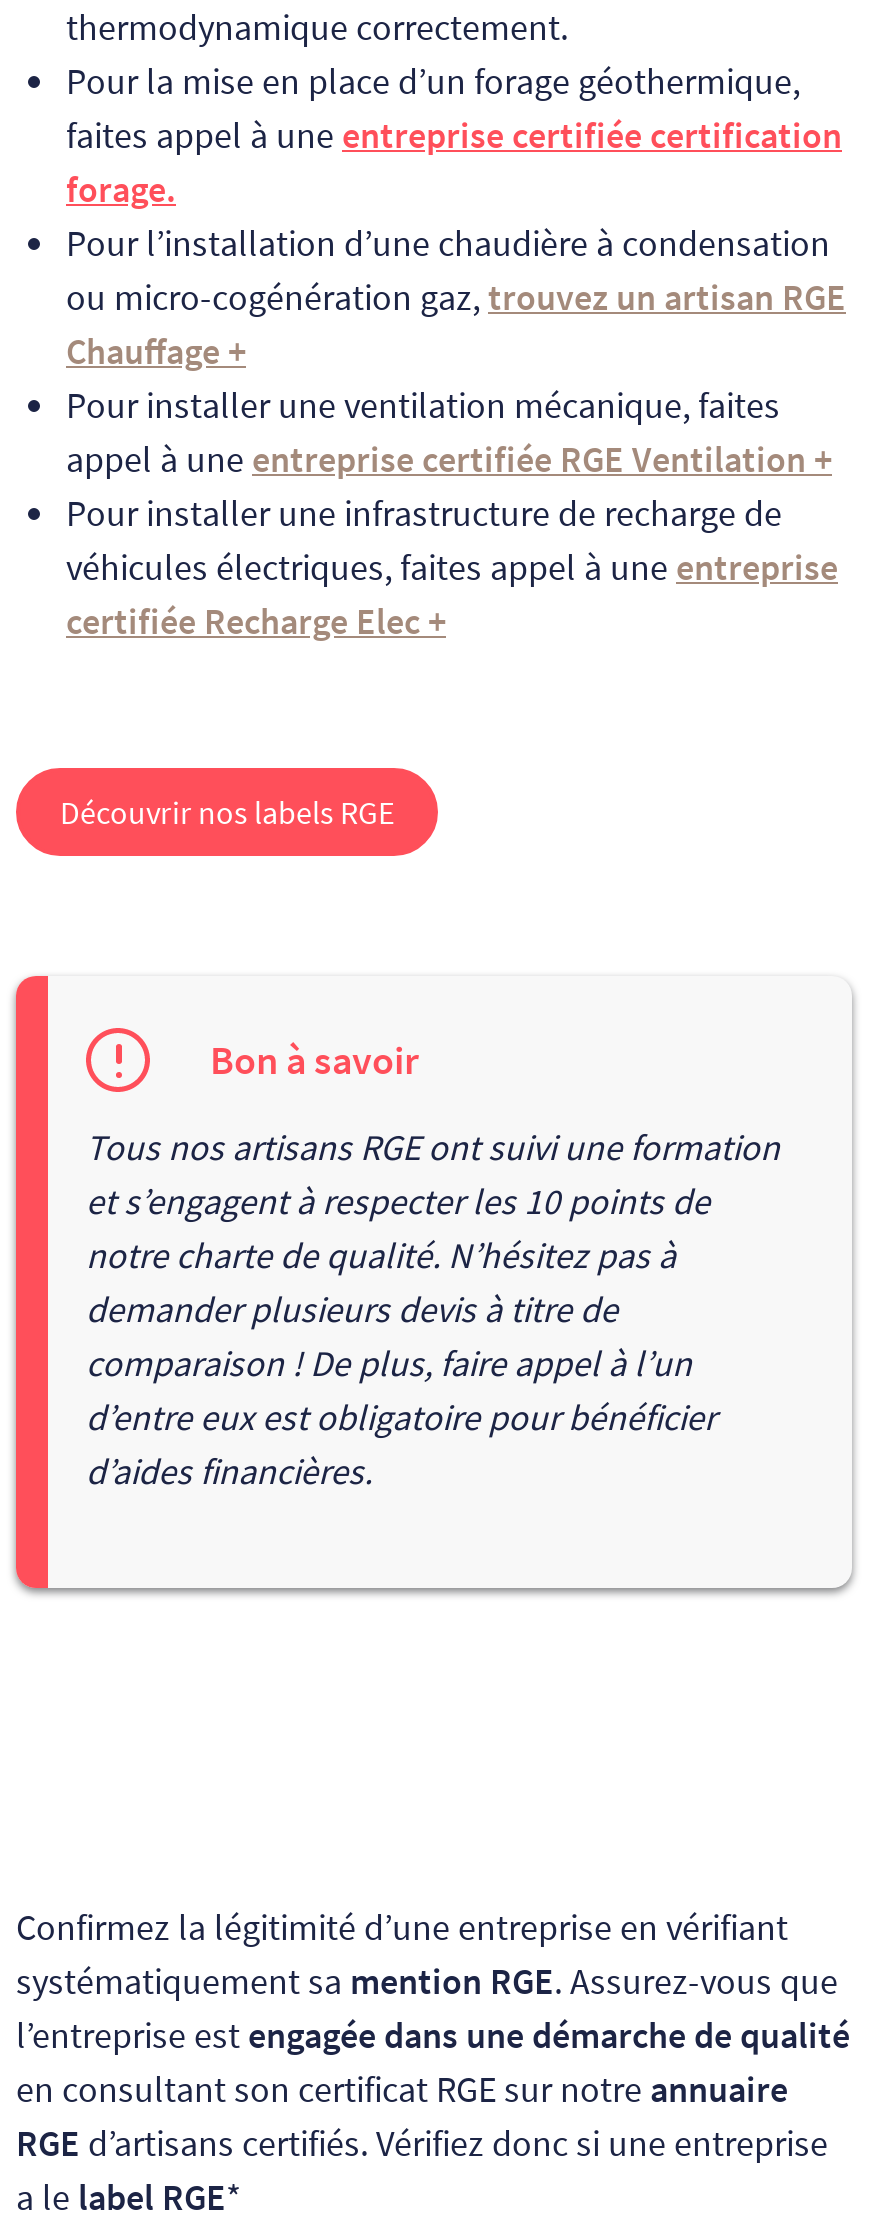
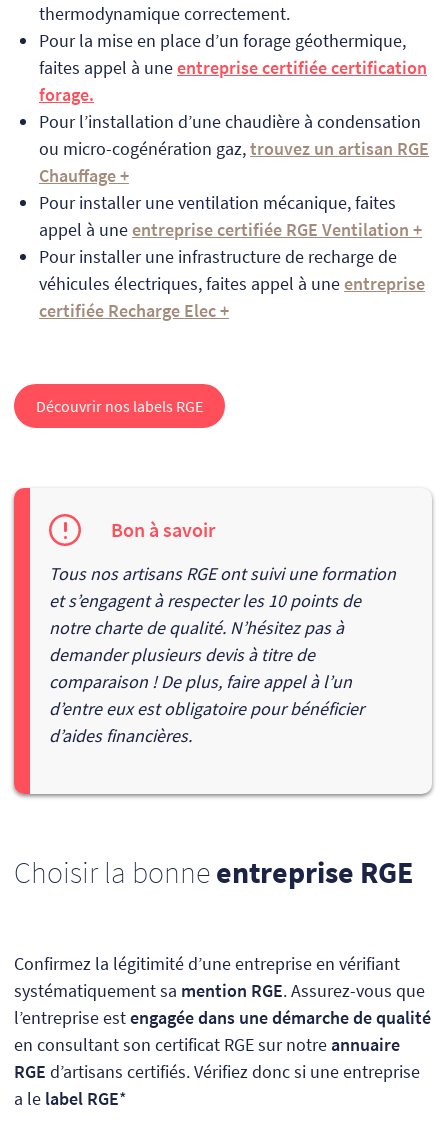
+ Choisir la bonne entreprise RGE
